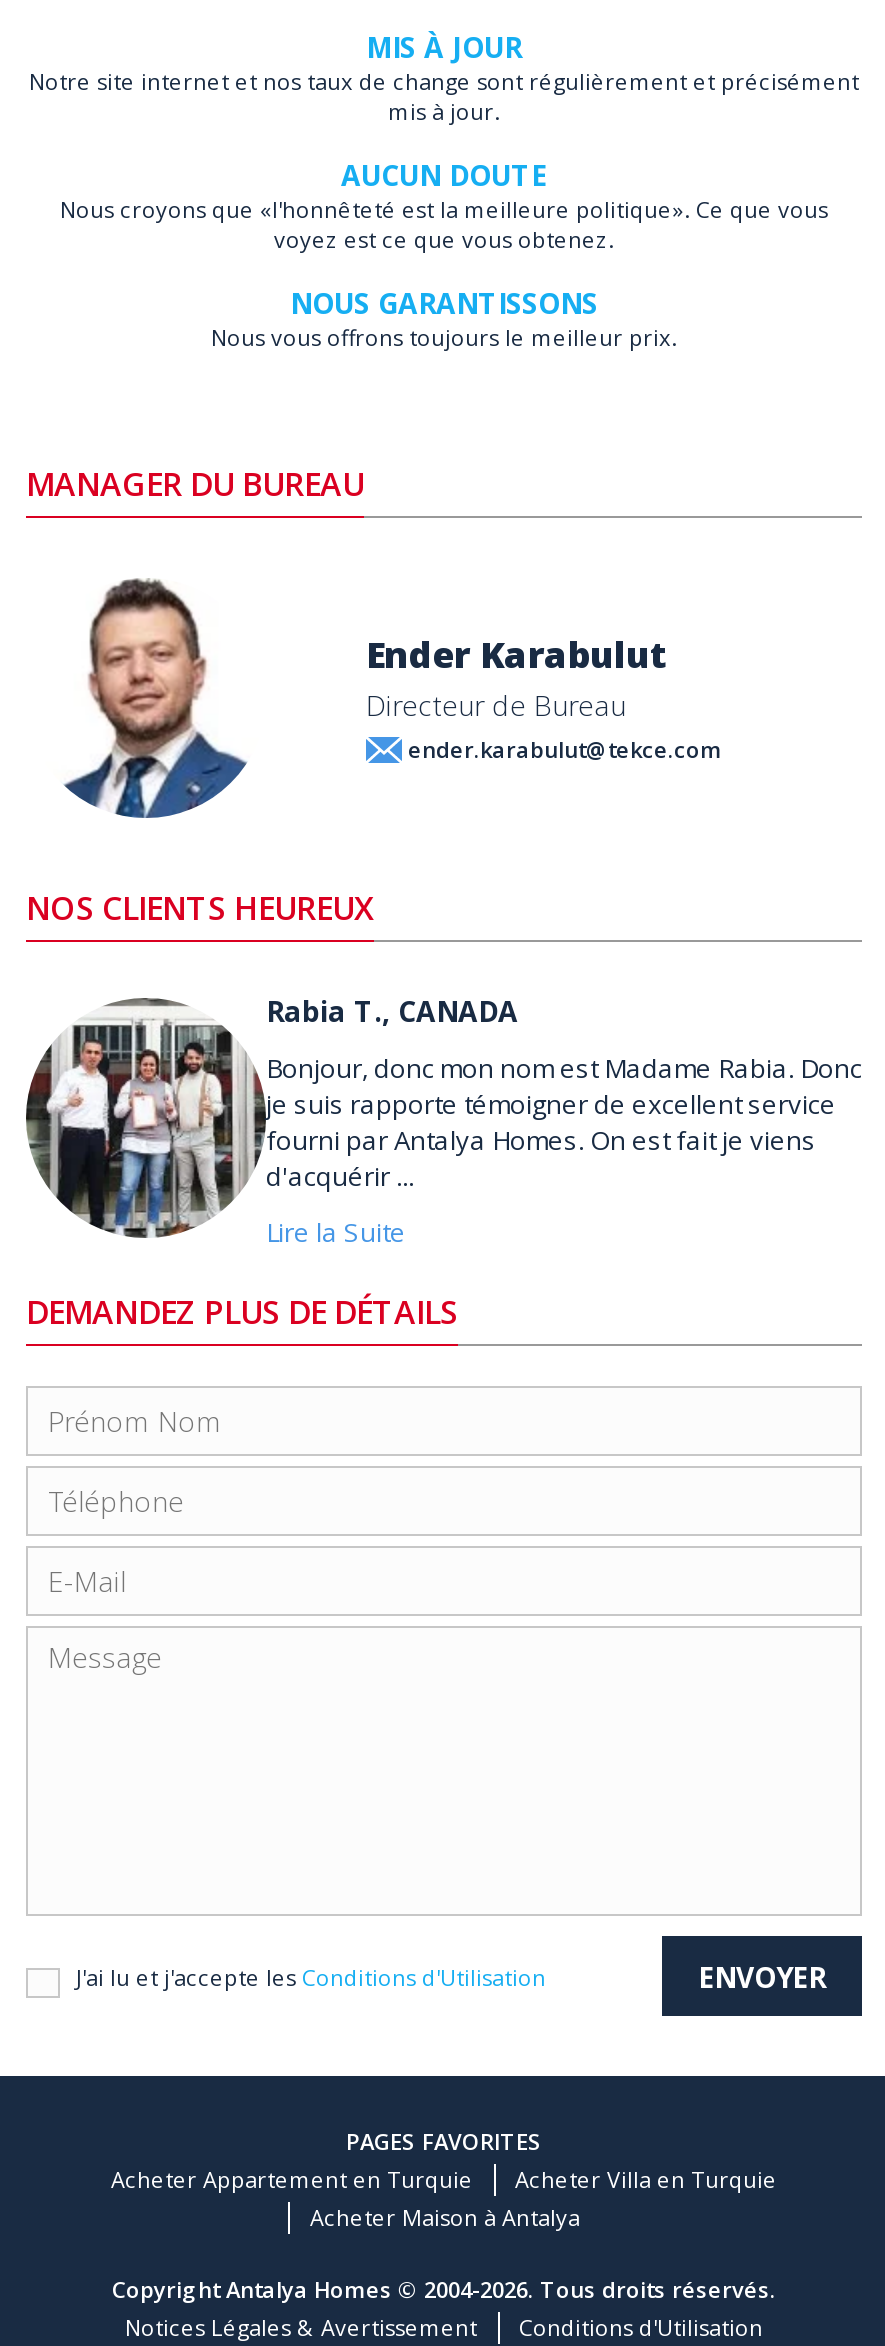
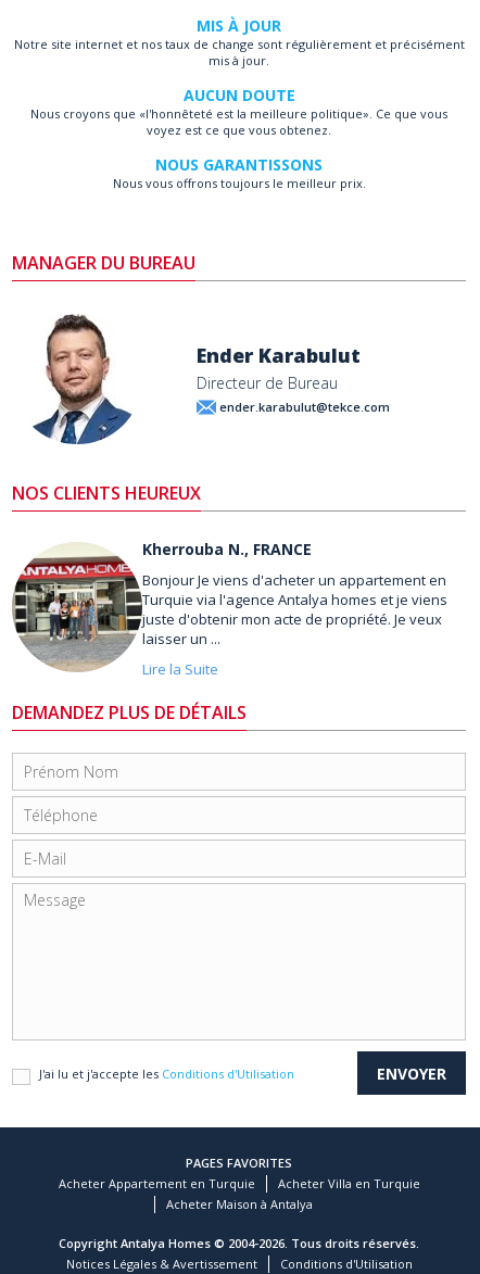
- [image]
- Rabia T., CANADA
+ [image]
+ Kherrouba N., FRANCE

- Bonjour, donc mon nom est Madame Rabia. Donc
- je suis rapporte témoigner de excellent service
- fourni par Antalya Homes. On est fait je viens
- d'acquérir ...
+ Bonjour Je viens d'acheter un appartement en
+ Turquie via l'agence Antalya homes et je viens
+ juste d'obtenir mon acte de propriété. Je veux
+ laisser un ...
